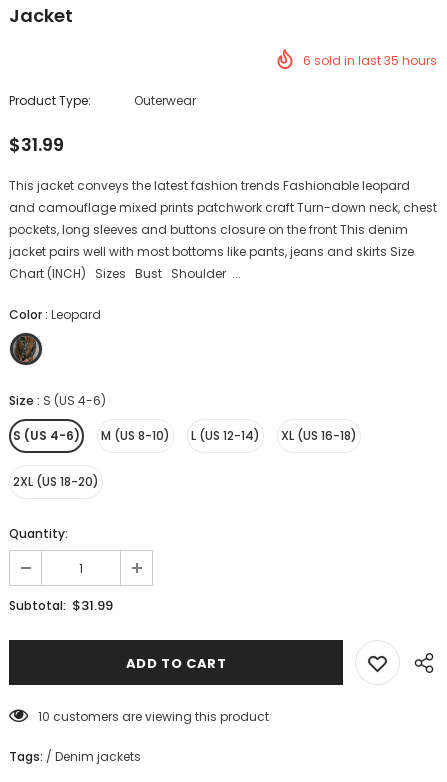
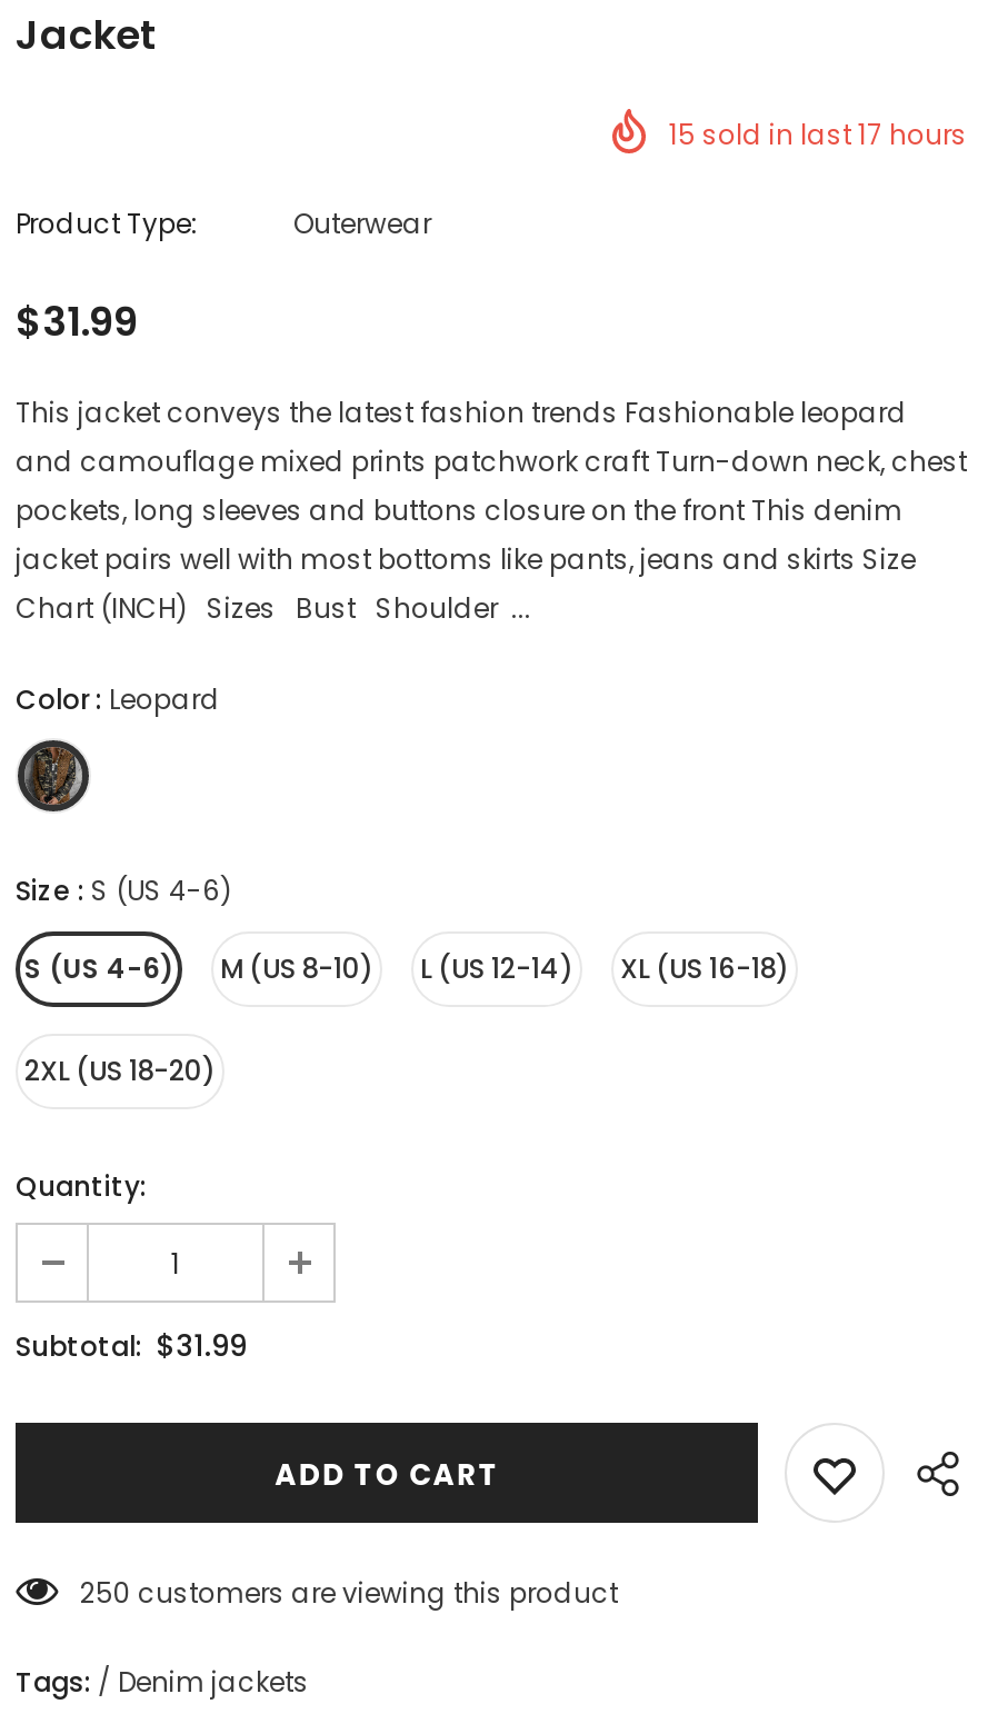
- 6 sold in last 35 hours
+ 15 sold in last 17 hours

- 10 customers are viewing this product
+ 250 customers are viewing this product
